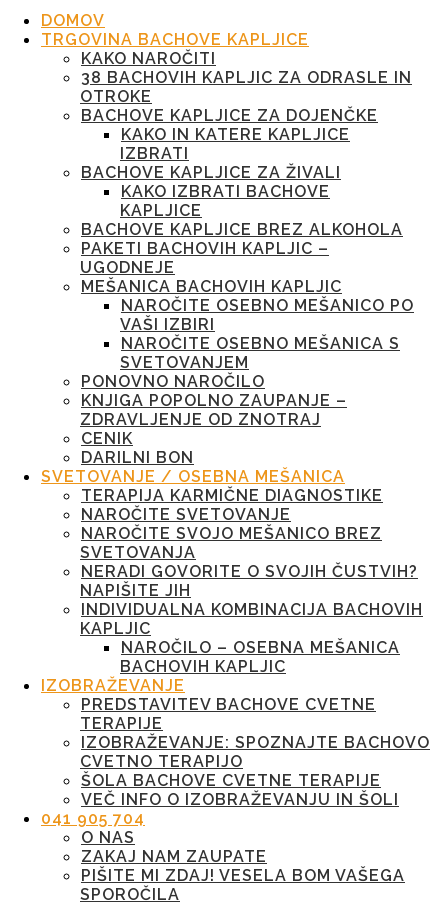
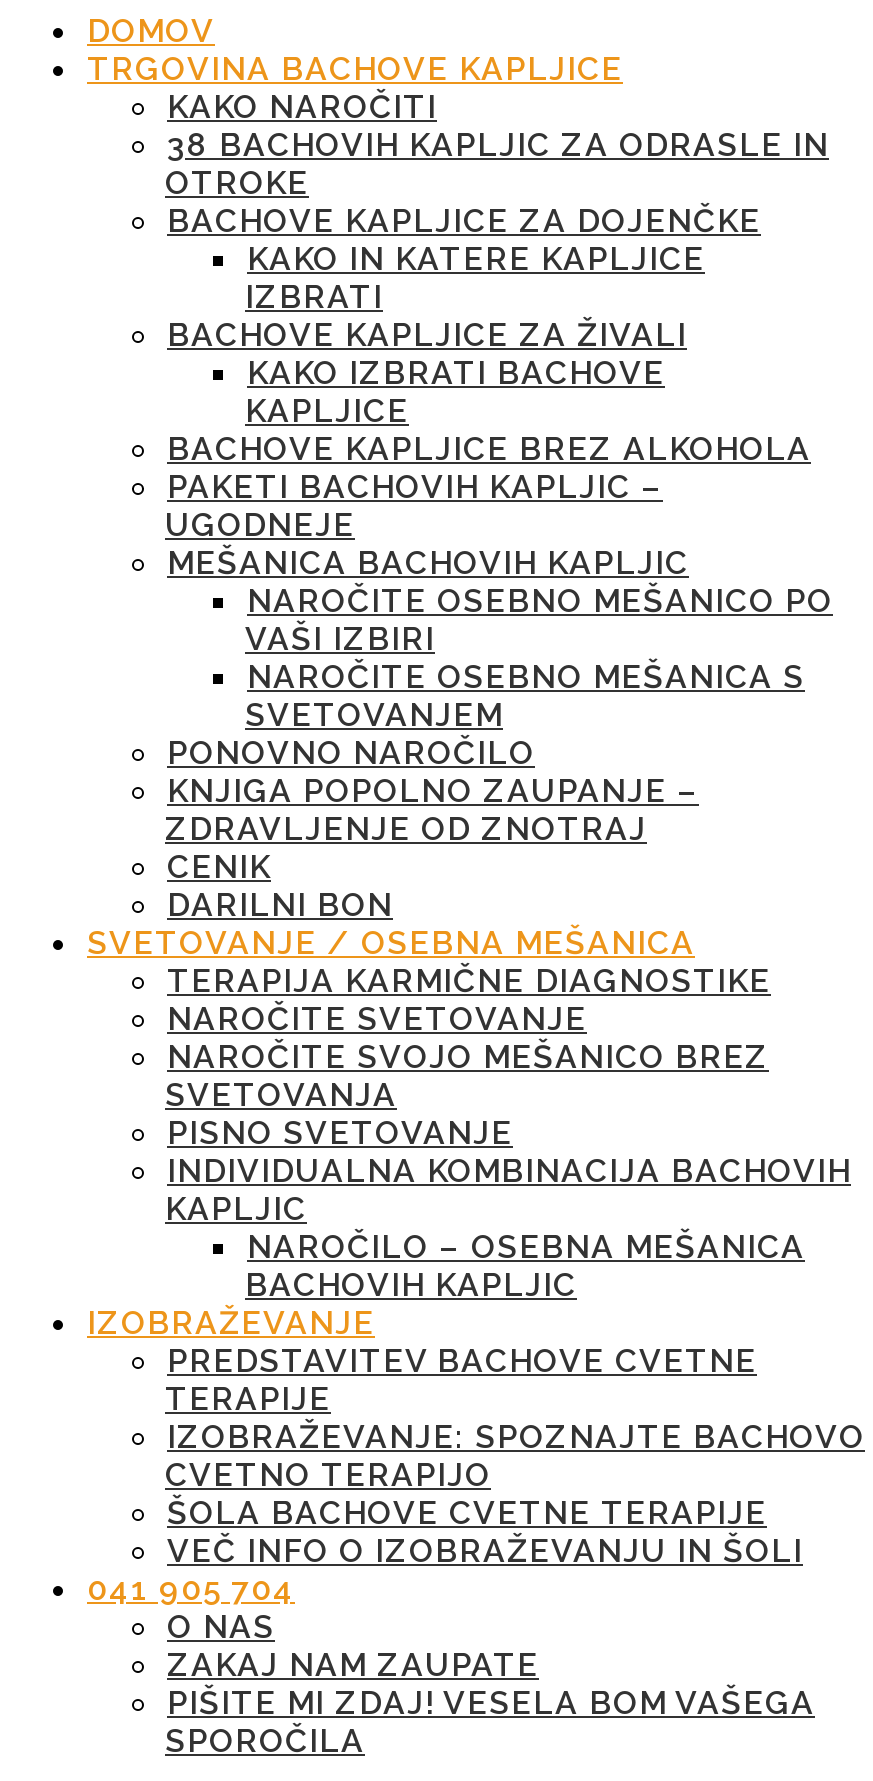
- NERADI GOVORITE O SVOJIH ČUSTVIH?
- NAPIŠITE JIH
+ PISNO SVETOVANJE
